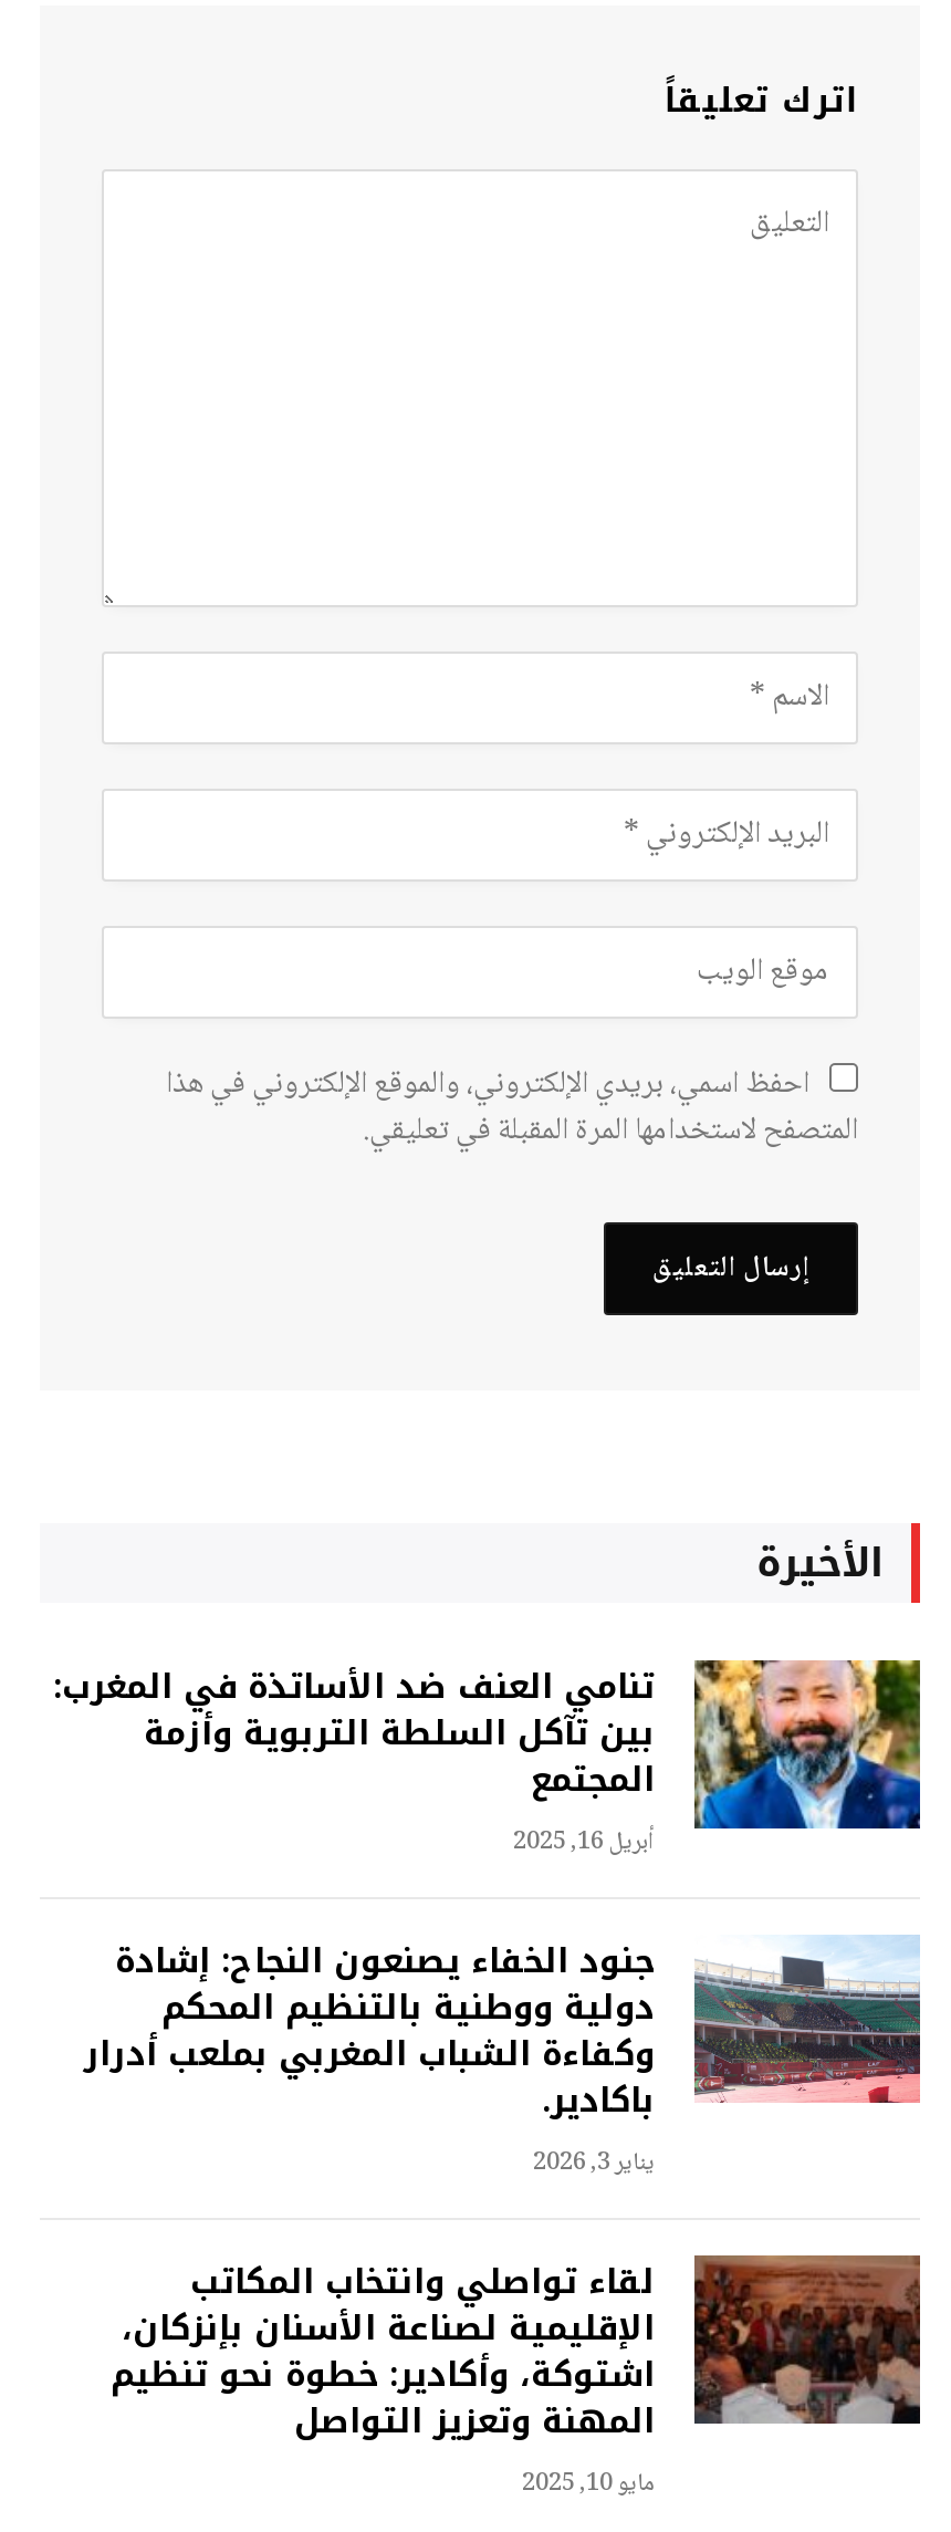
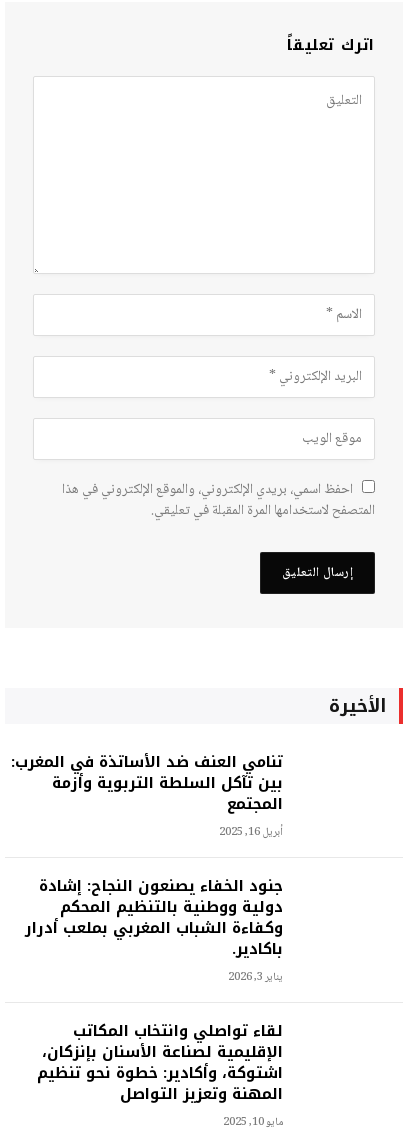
- [image]

- [image]

- [image]
